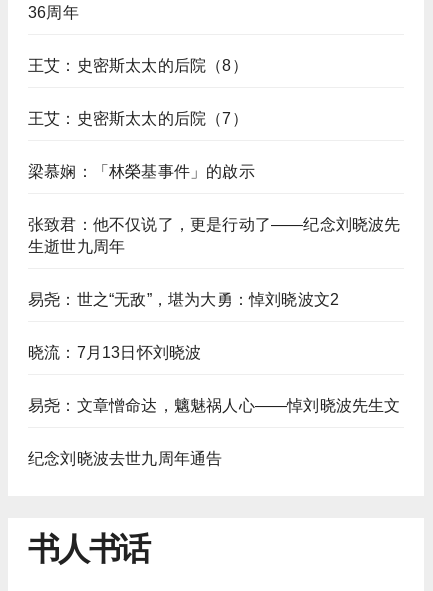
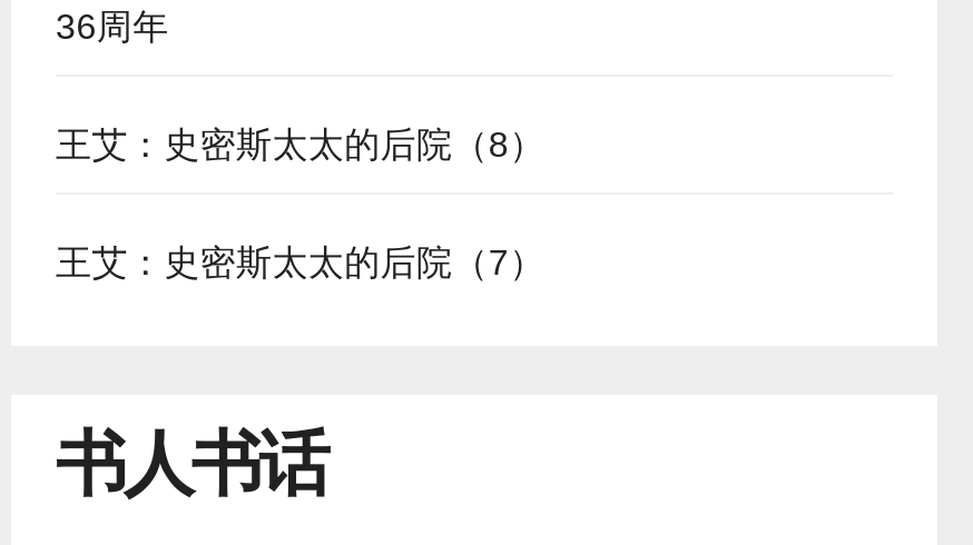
- 梁慕娴：「林榮基事件」的啟示
- 张致君：他不仅说了，更是行动了——纪念刘晓波先
- 生逝世九周年
- 易尧：世之“无敌”，堪为大勇：悼刘晓波文2
- 晓流：7月13日怀刘晓波
- 易尧：文章憎命达，魑魅祸人心——悼刘晓波先生文
- 纪念刘晓波去世九周年通告
